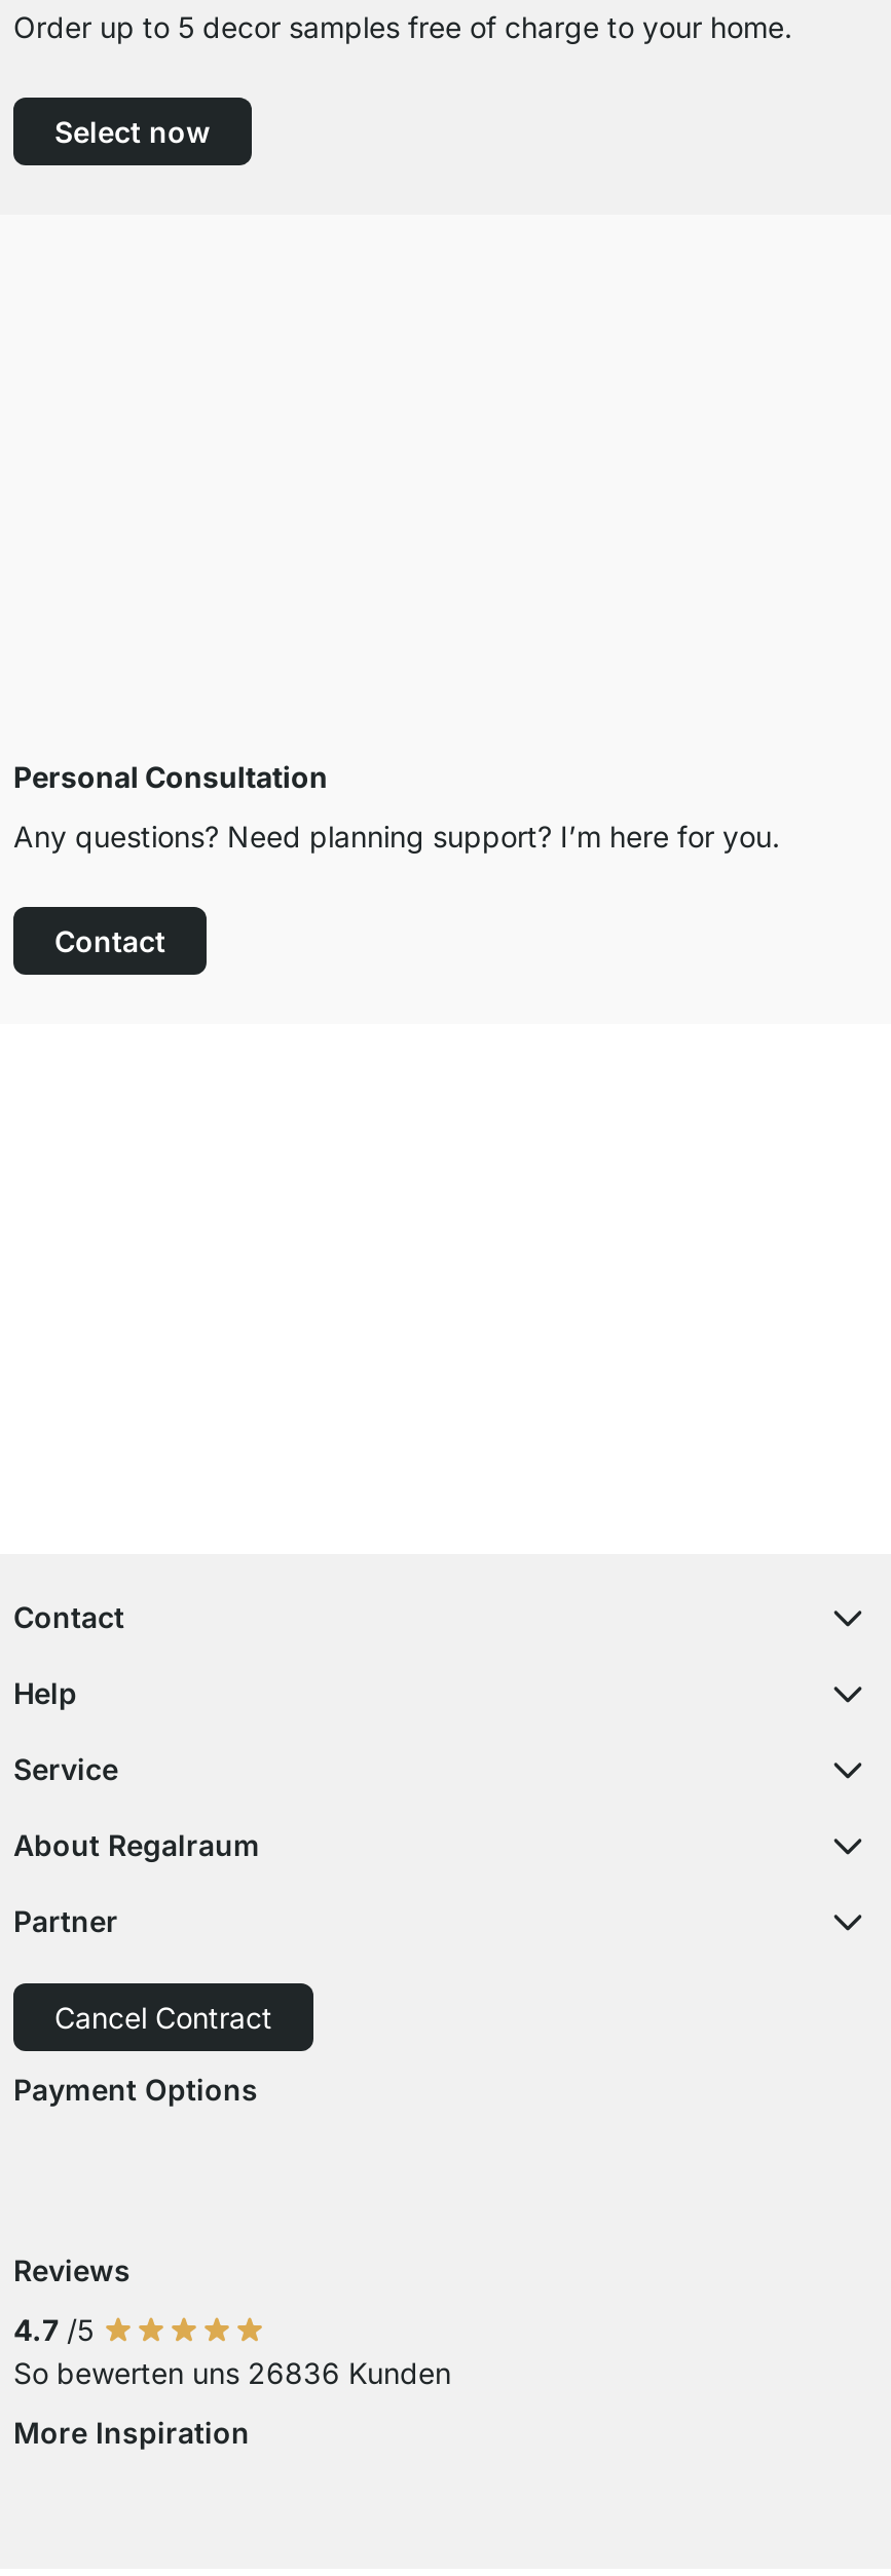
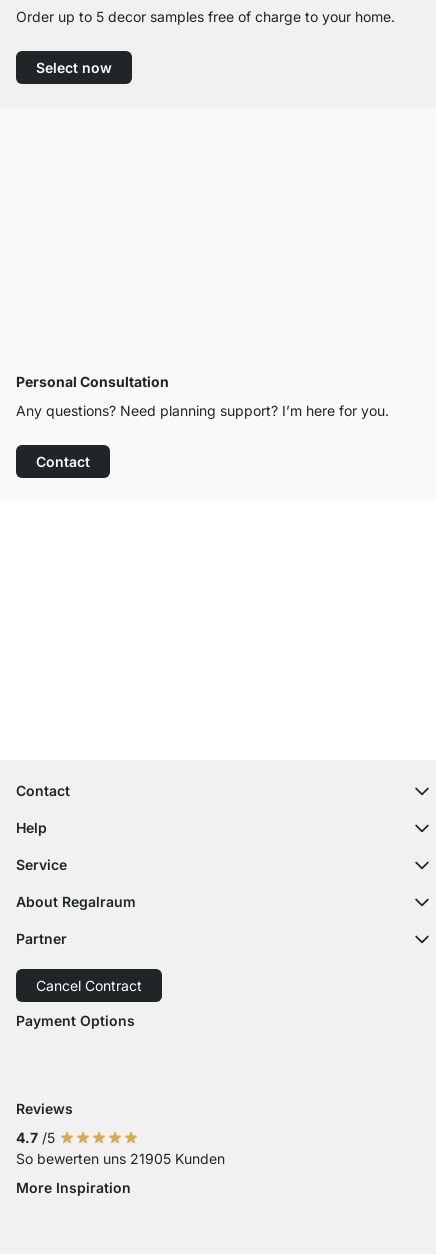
- So bewerten uns 26836 Kunden
+ So bewerten uns 21905 Kunden
